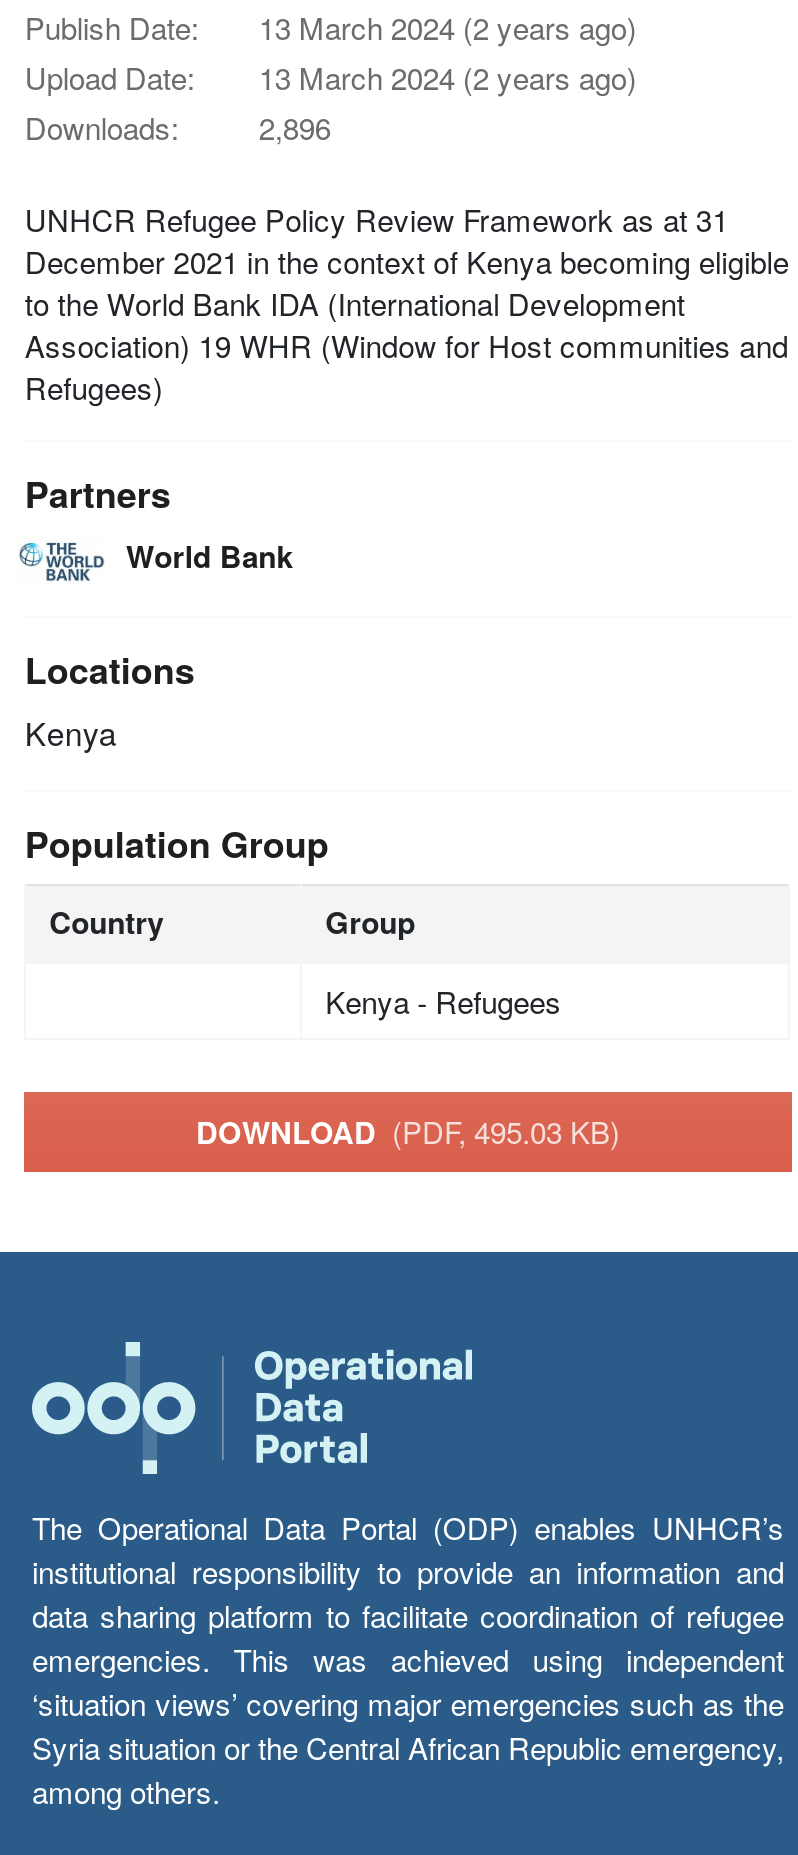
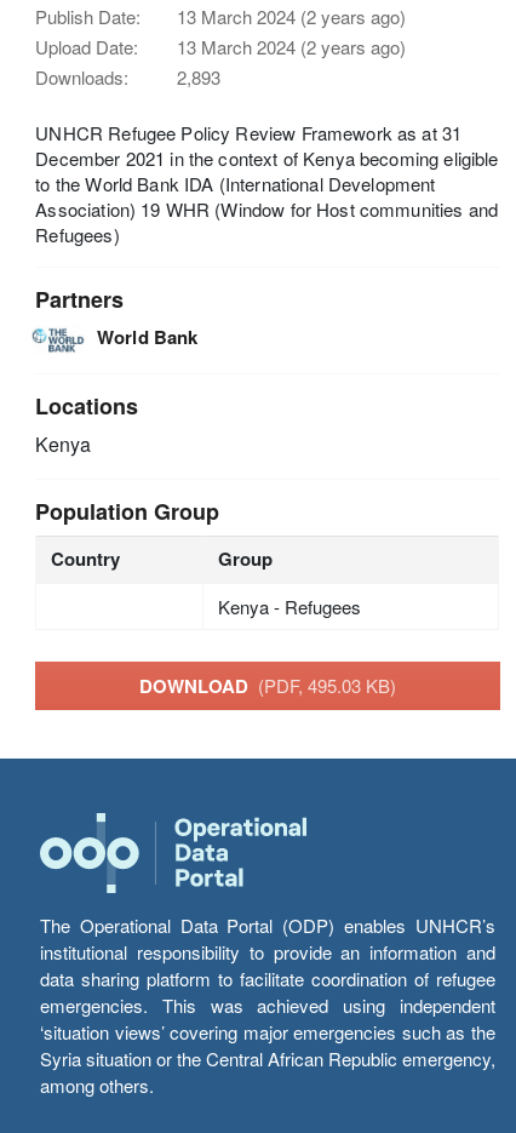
- Downloads: 2,896
+ Downloads: 2,893
